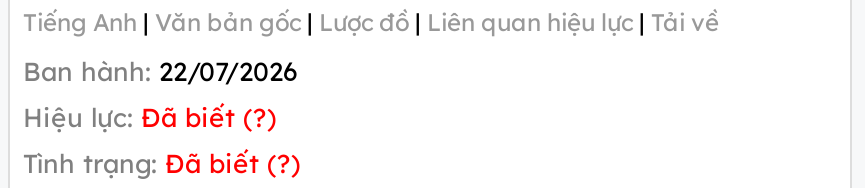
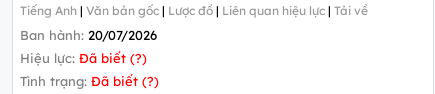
- Ban hành: 22/07/2026
+ Ban hành: 20/07/2026
